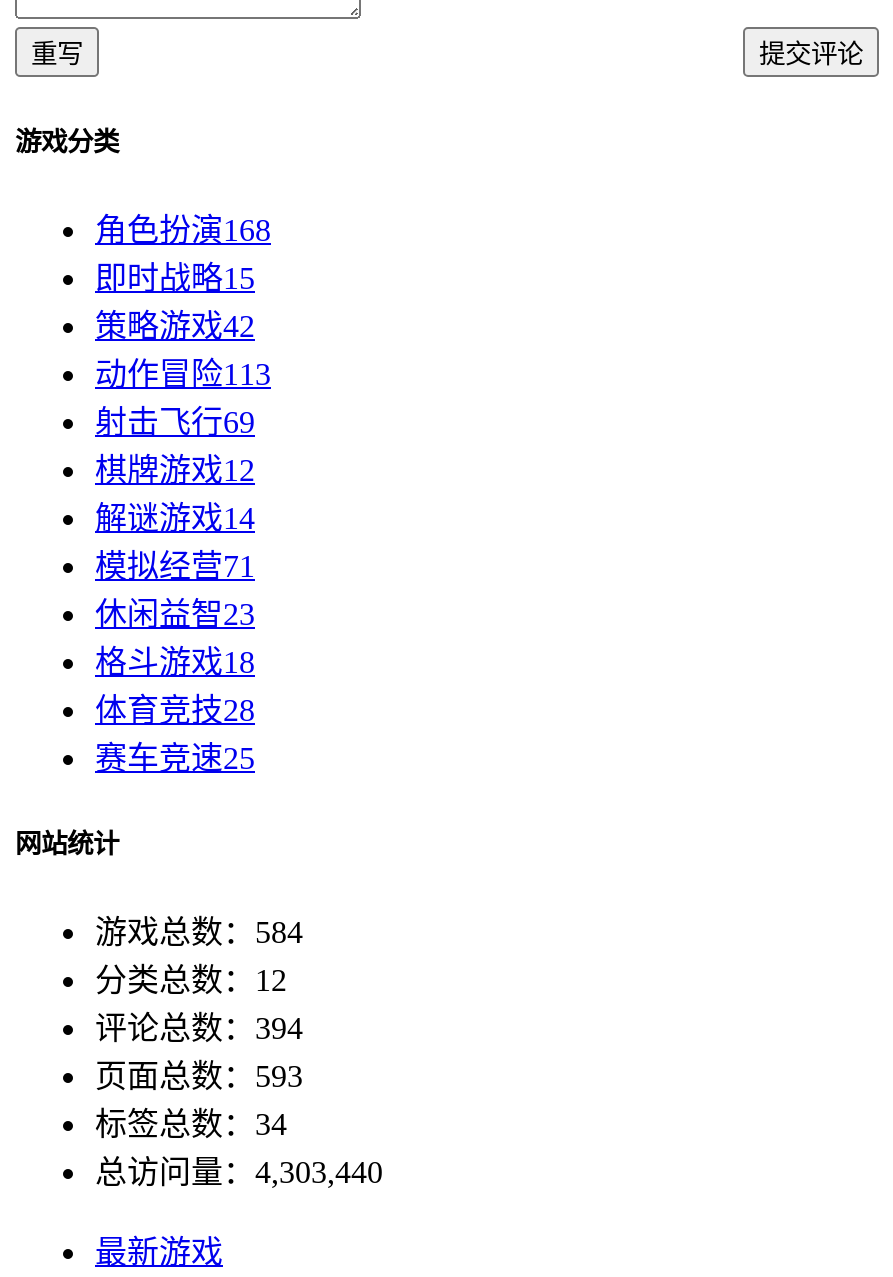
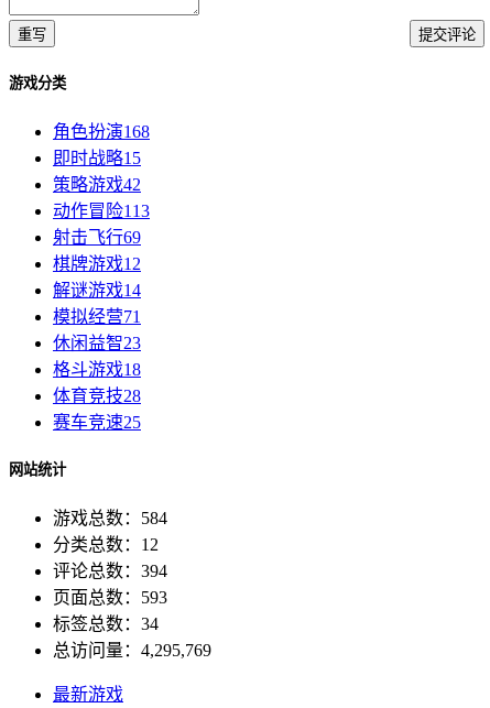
- 总访问量：4,303,440
+ 总访问量：4,295,769
